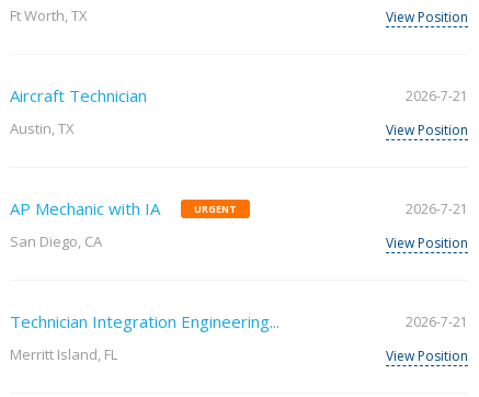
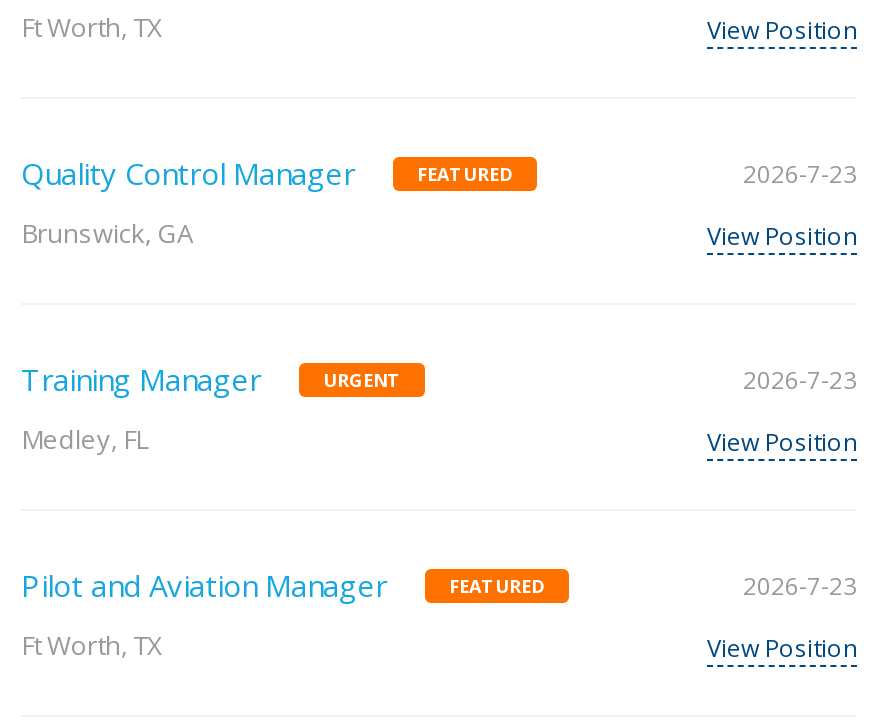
- Aircraft Technician
+ Quality Control Manager
+ FEATURED

- 2026-7-21
+ 2026-7-23

- Austin, TX
+ Brunswick, GA

- AP Mechanic with IA
+ Training Manager

- 2026-7-21
+ 2026-7-23

- San Diego, CA
+ Medley, FL

- Technician Integration Engineering...
+ Pilot and Aviation Manager
+ FEATURED

- 2026-7-21
+ 2026-7-23

- Merritt Island, FL
+ Ft Worth, TX
